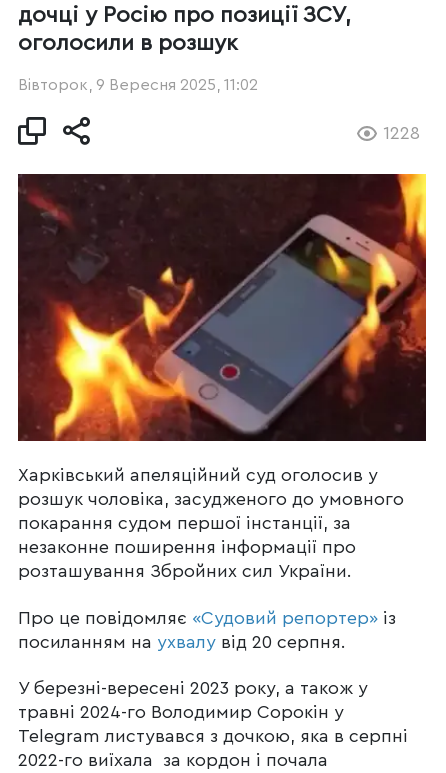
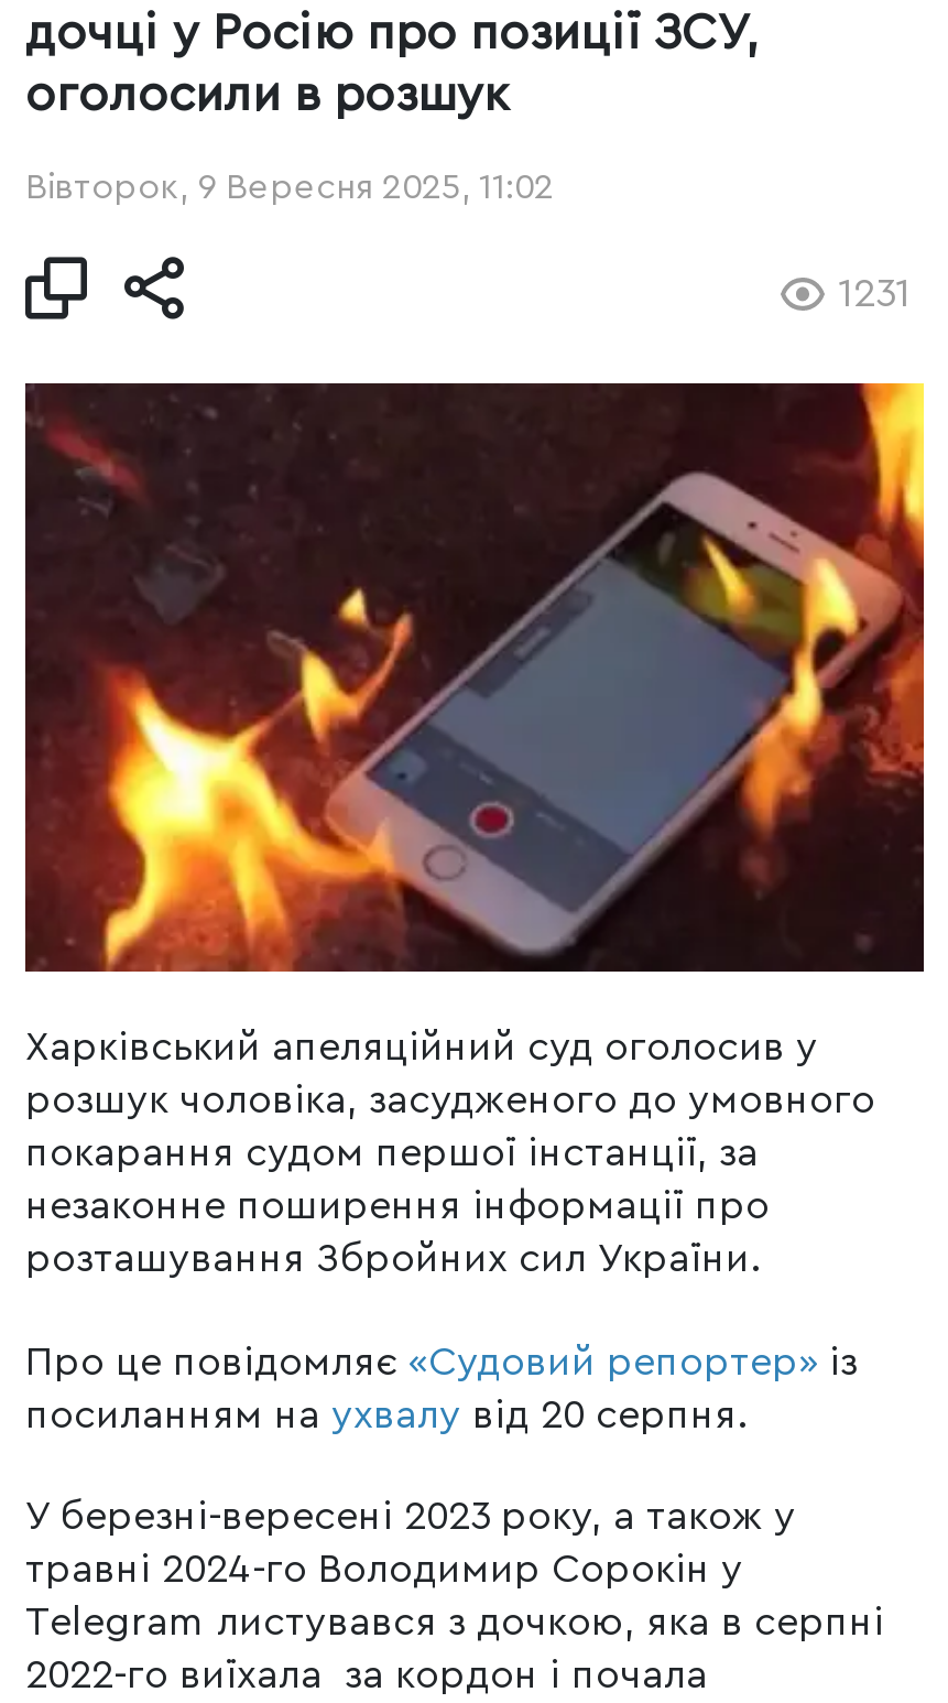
- 1228
+ 1231
